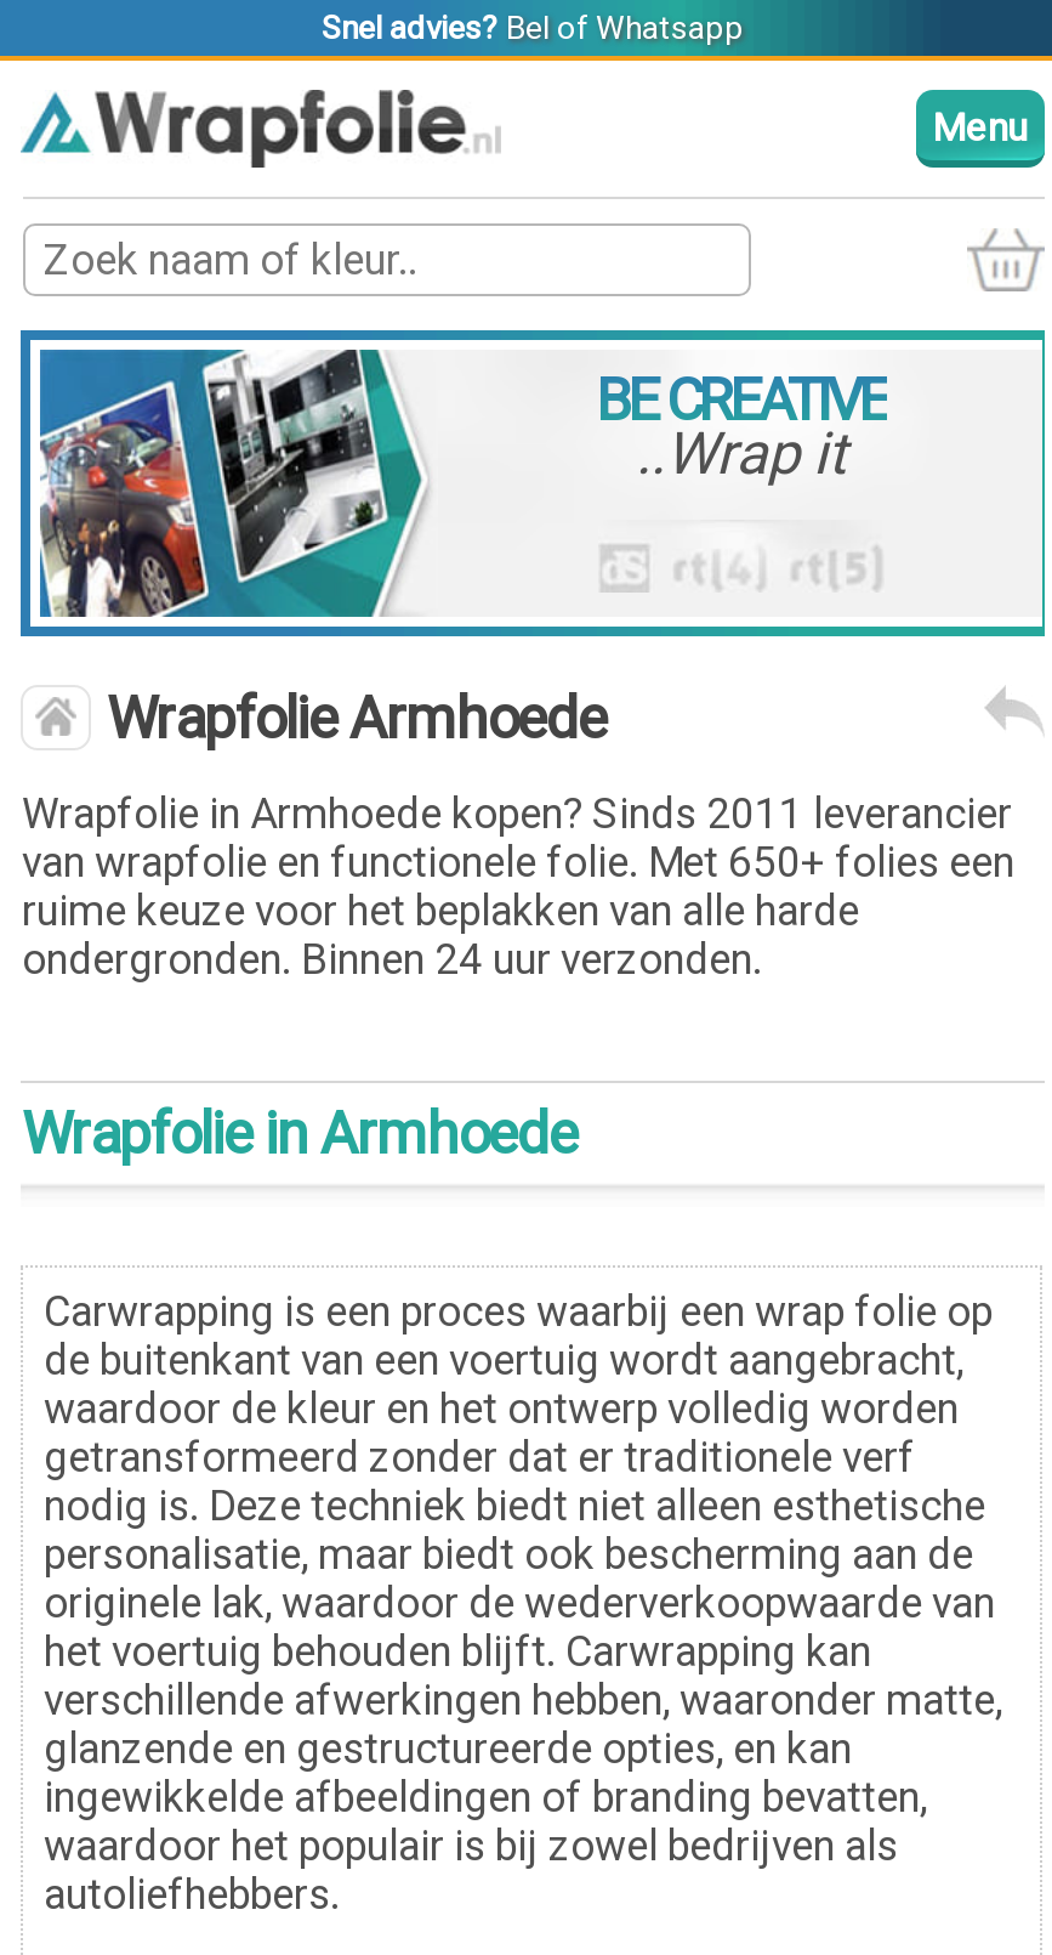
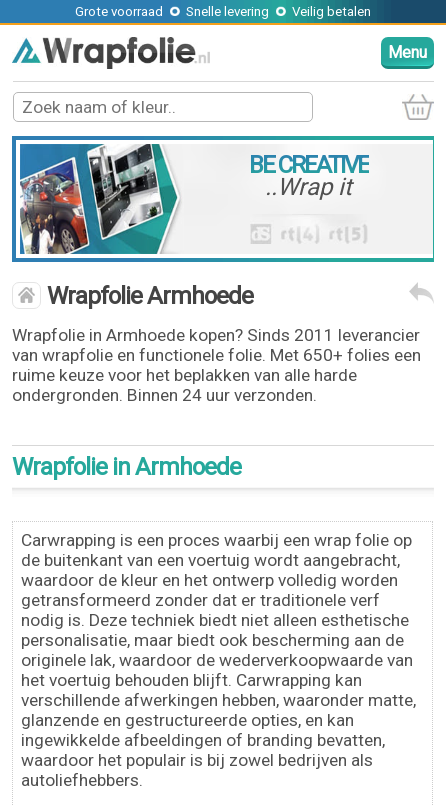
- Snel advies? Bel of Whatsapp
+ Grote voorraad
+ Snelle levering
+ Veilig betalen
